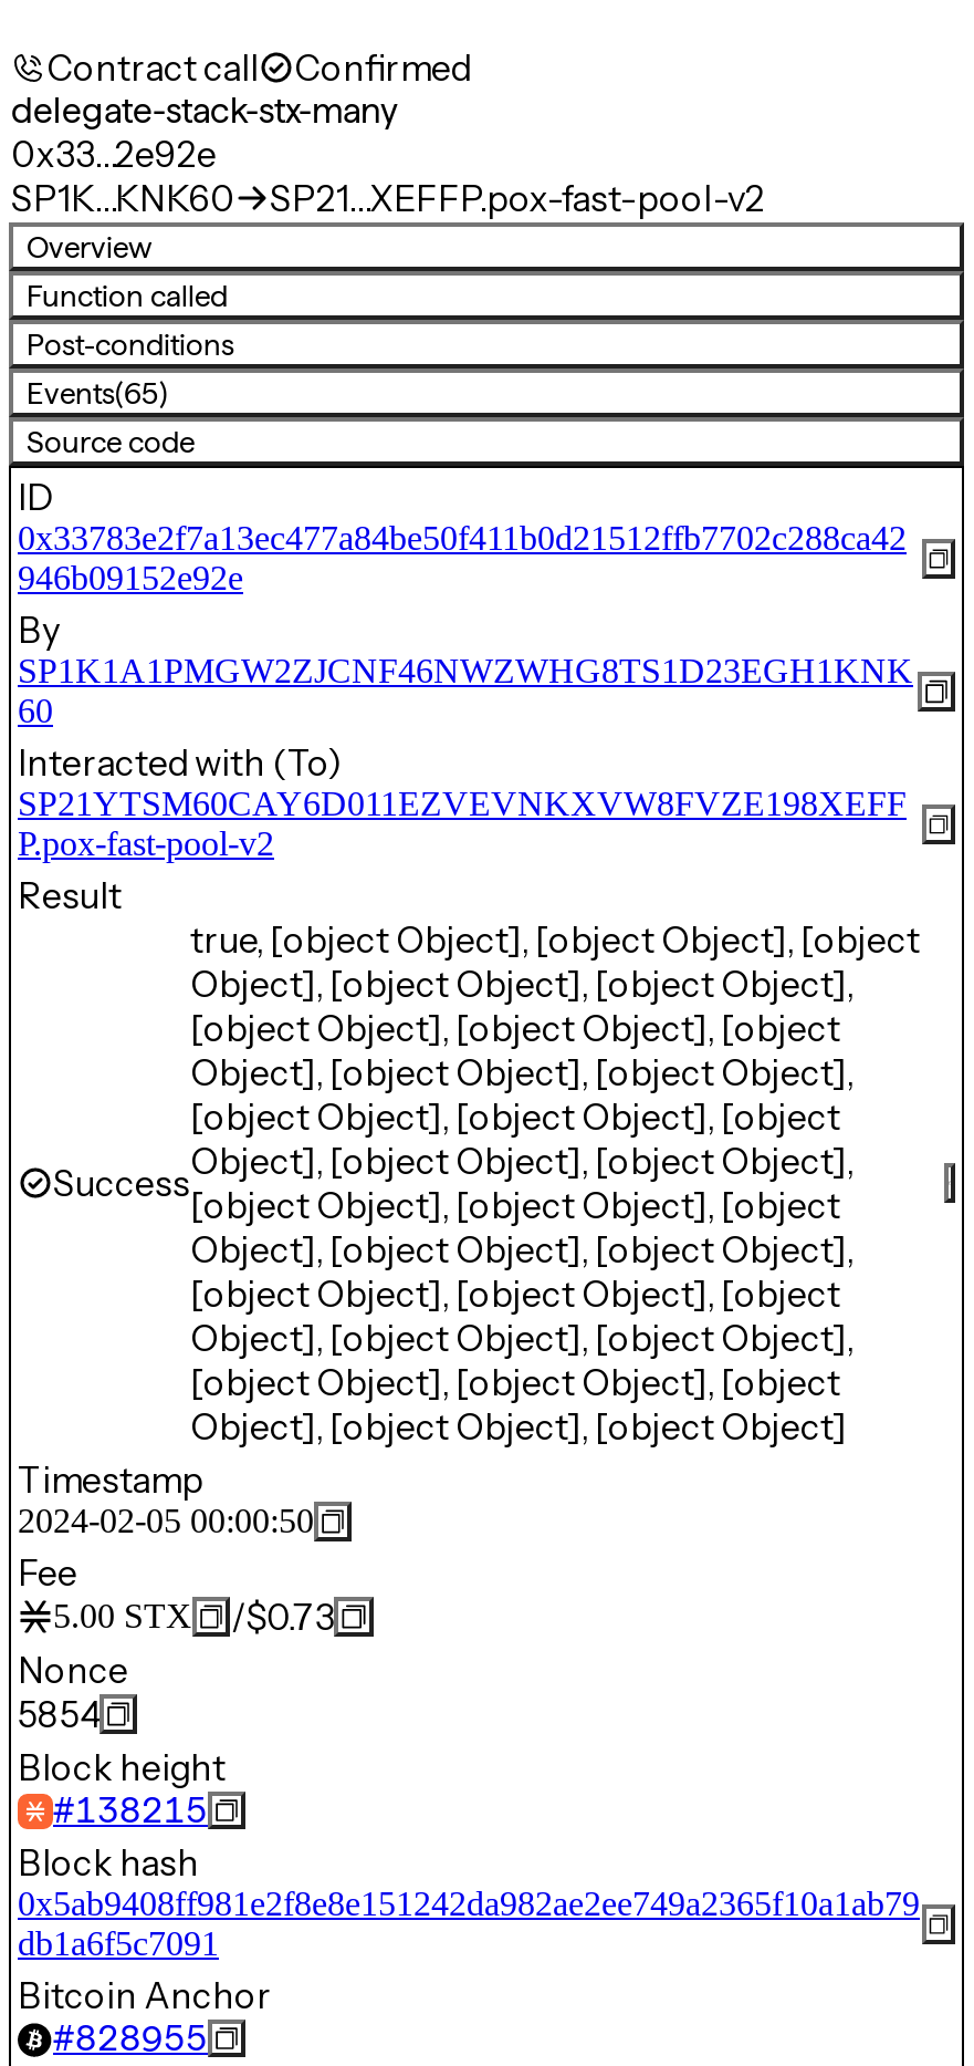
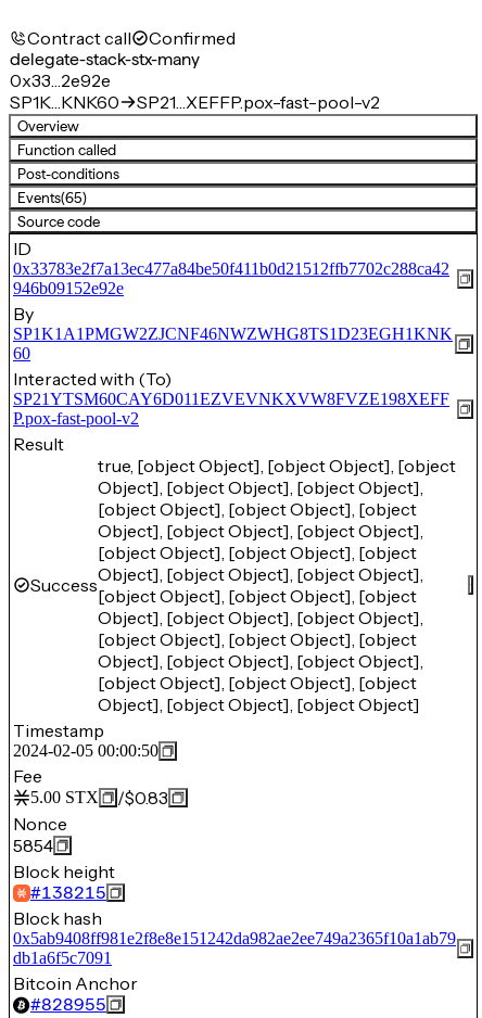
- 5.00 STX /$0.73
+ 5.00 STX /$0.83
